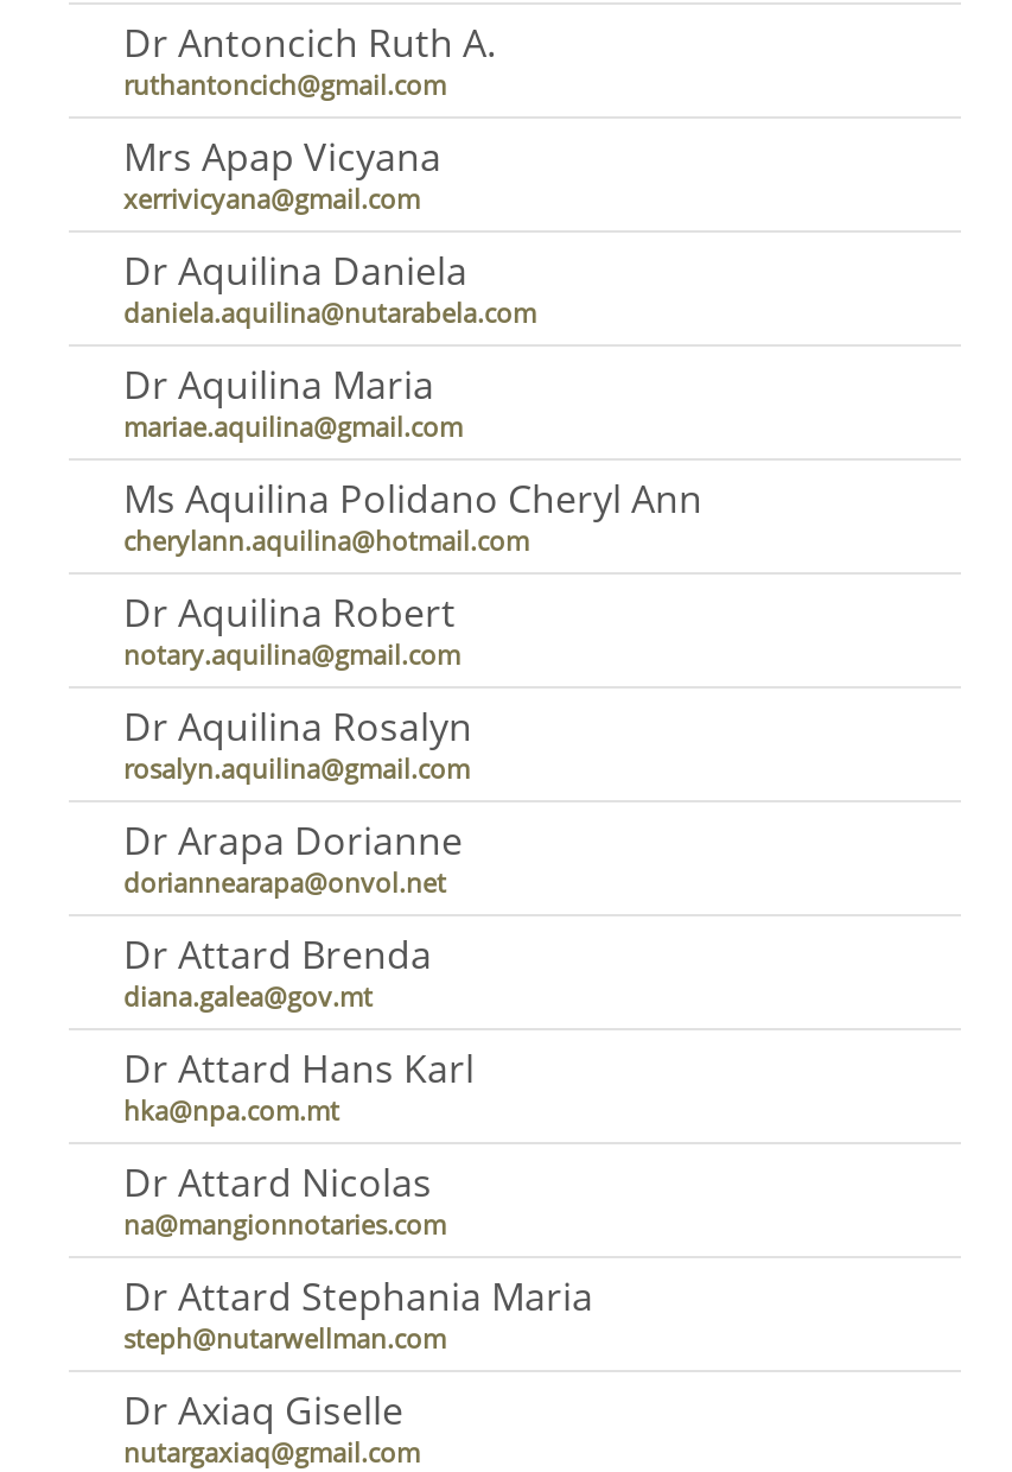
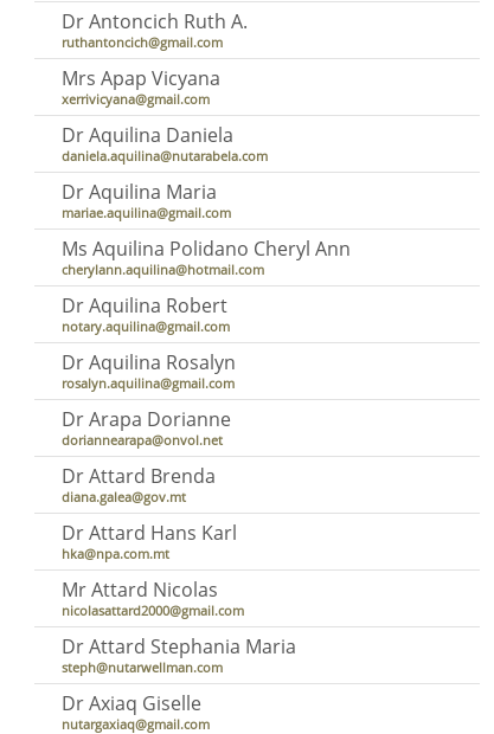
- Dr Attard Nicolas
- na@mangionnotaries.com
+ Mr Attard Nicolas
+ nicolasattard2000@gmail.com
